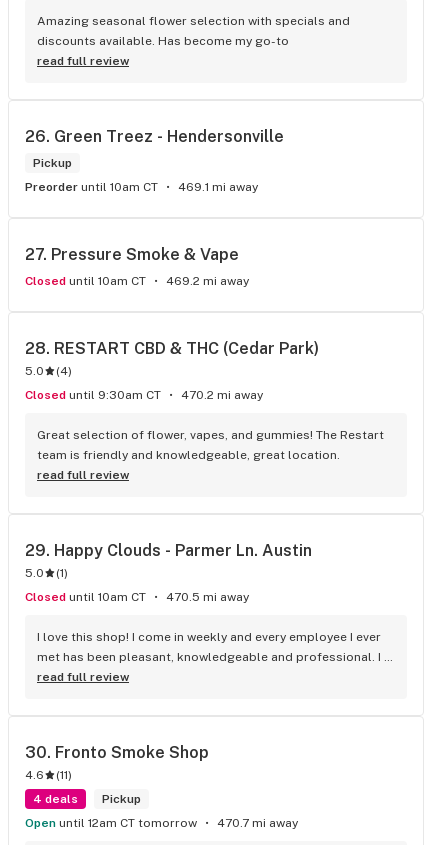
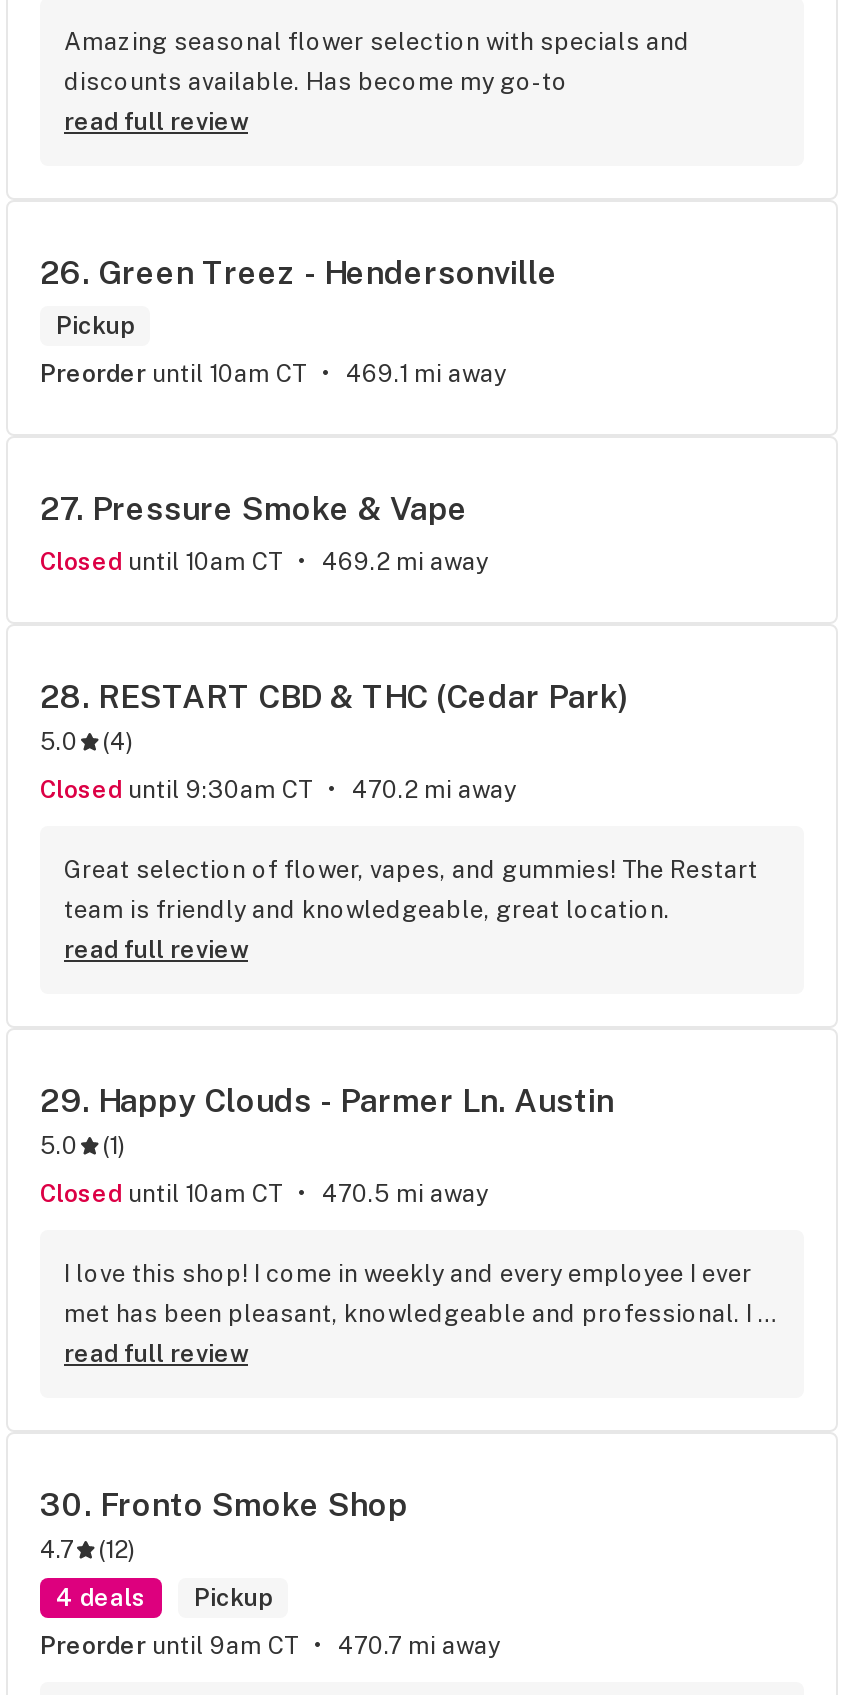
- 4.6
+ 4.7

- (11)
+ (12)

- Open until 12am CT tomorrow
+ Preorder until 9am CT
